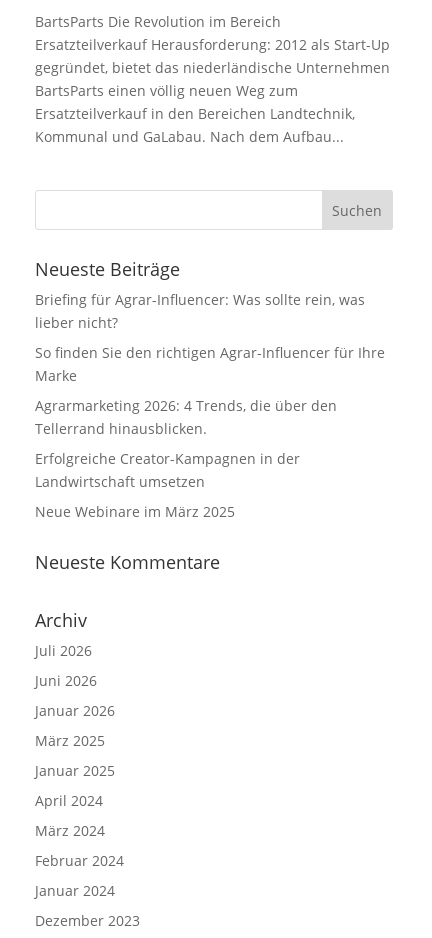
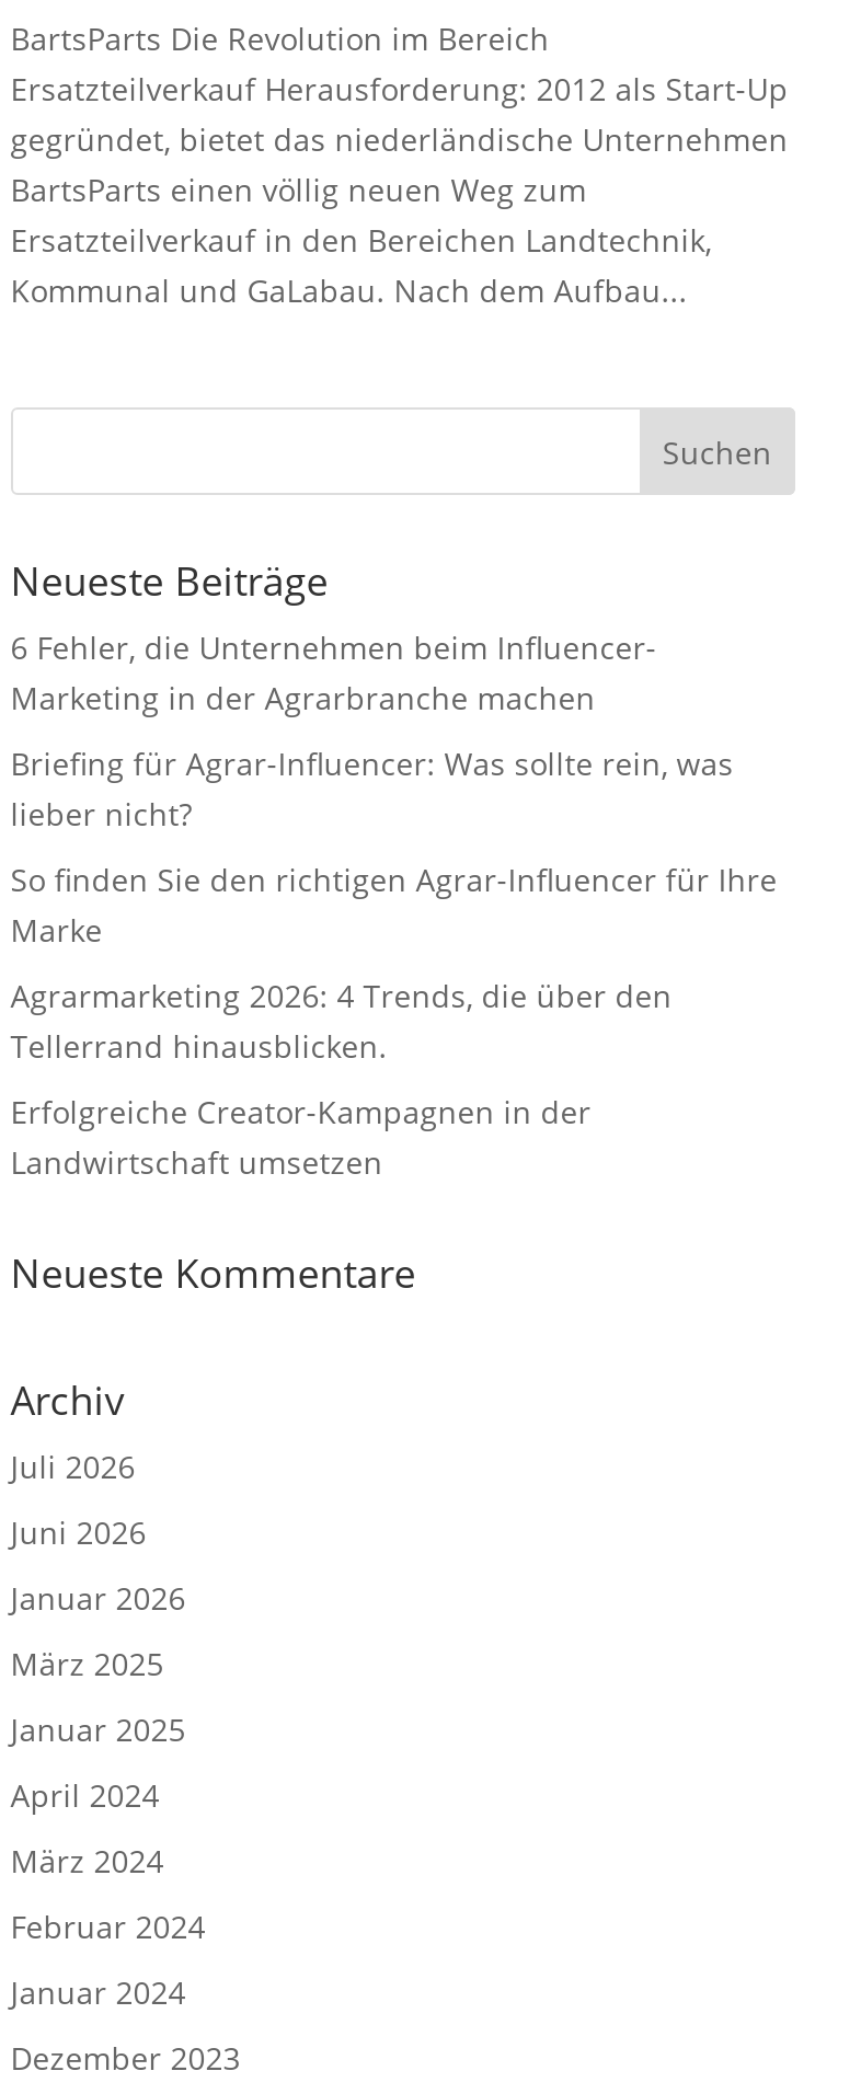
+ 6 Fehler, die Unternehmen beim Influencer-
+ Marketing in der Agrarbranche machen

moved down: Briefing für Agrar-Influencer: Was sollte rein, was | lieber nicht? | So finden Sie den richtigen Agrar-Influencer für Ihre | Marke | Agrarmarketing 2026: 4 Trends, die über den | Tellerrand hinausblicken. | Erfolgreiche Creator-Kampagnen in der | Landwirtschaft umsetzen

- Neue Webinare im März 2025
